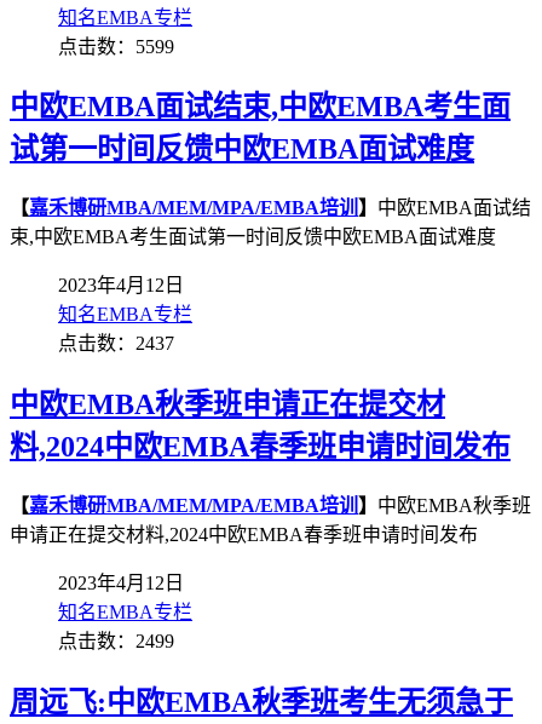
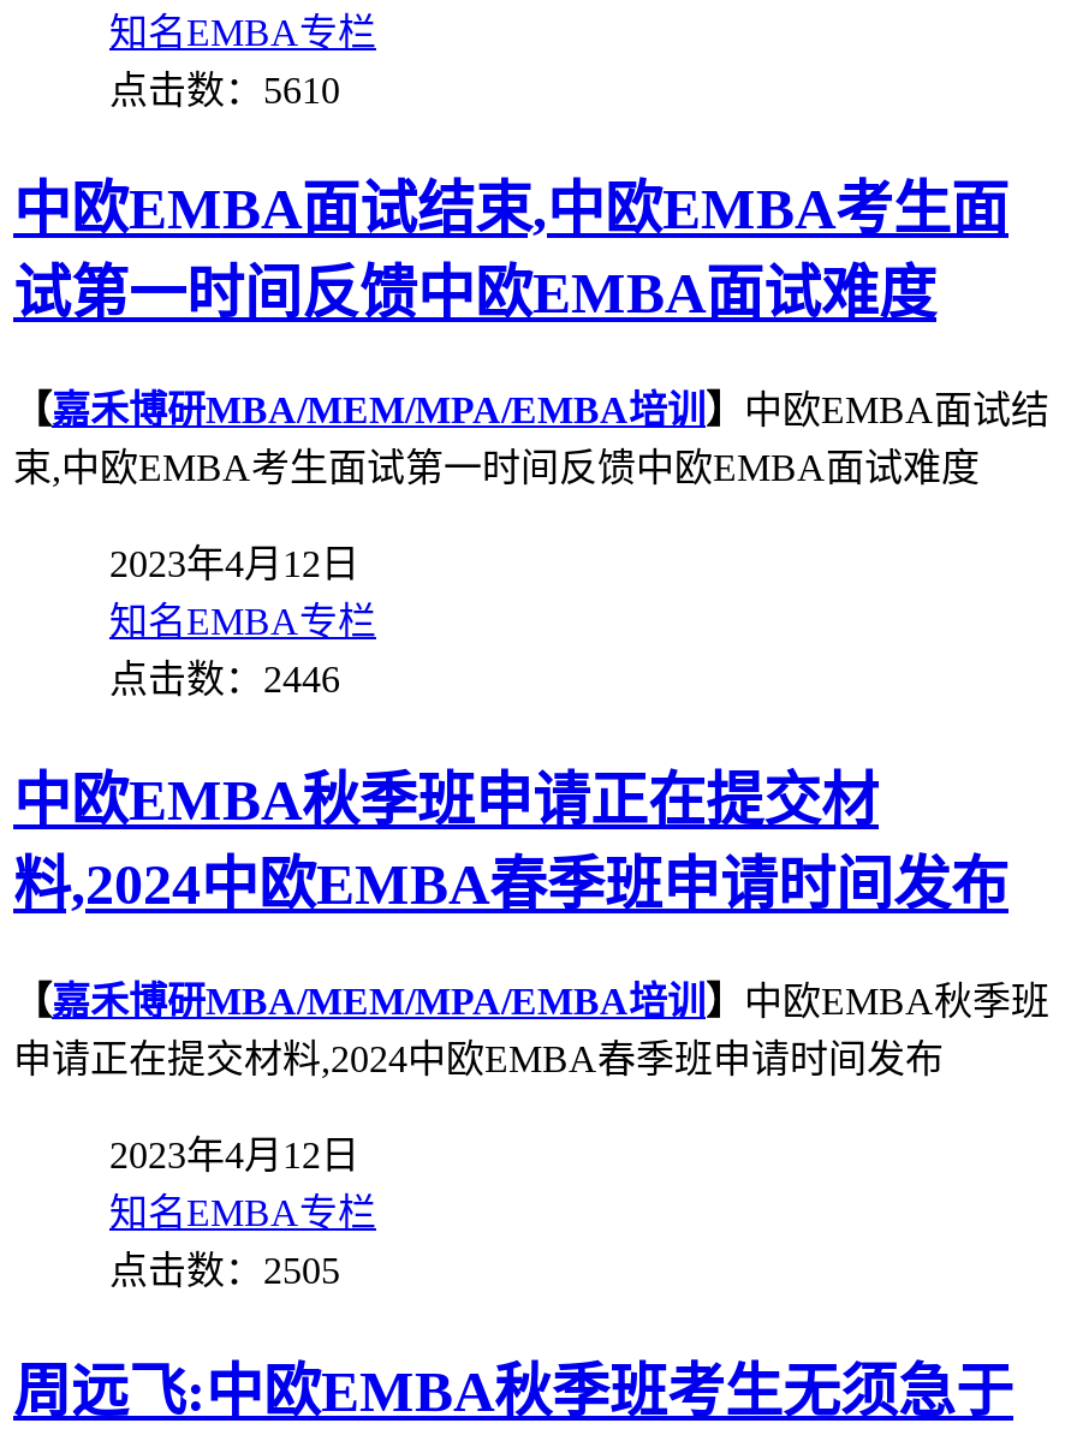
- 点击数：5599
+ 点击数：5610

- 点击数：2437
+ 点击数：2446

- 点击数：2499
+ 点击数：2505
